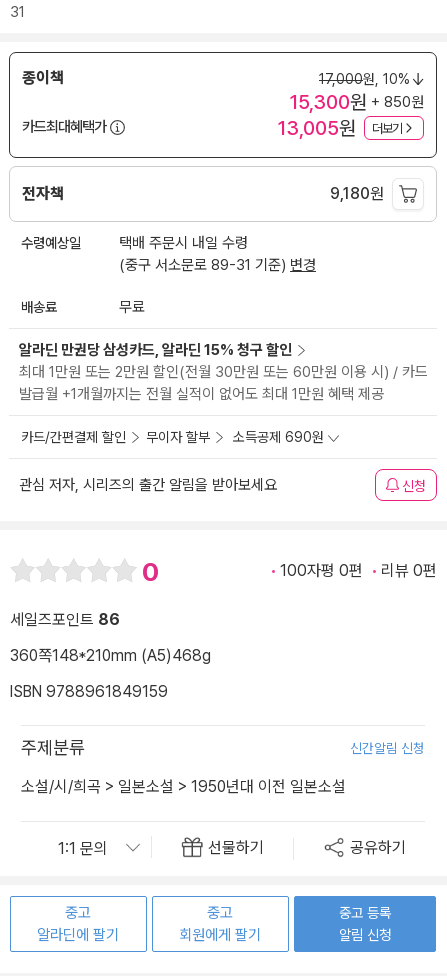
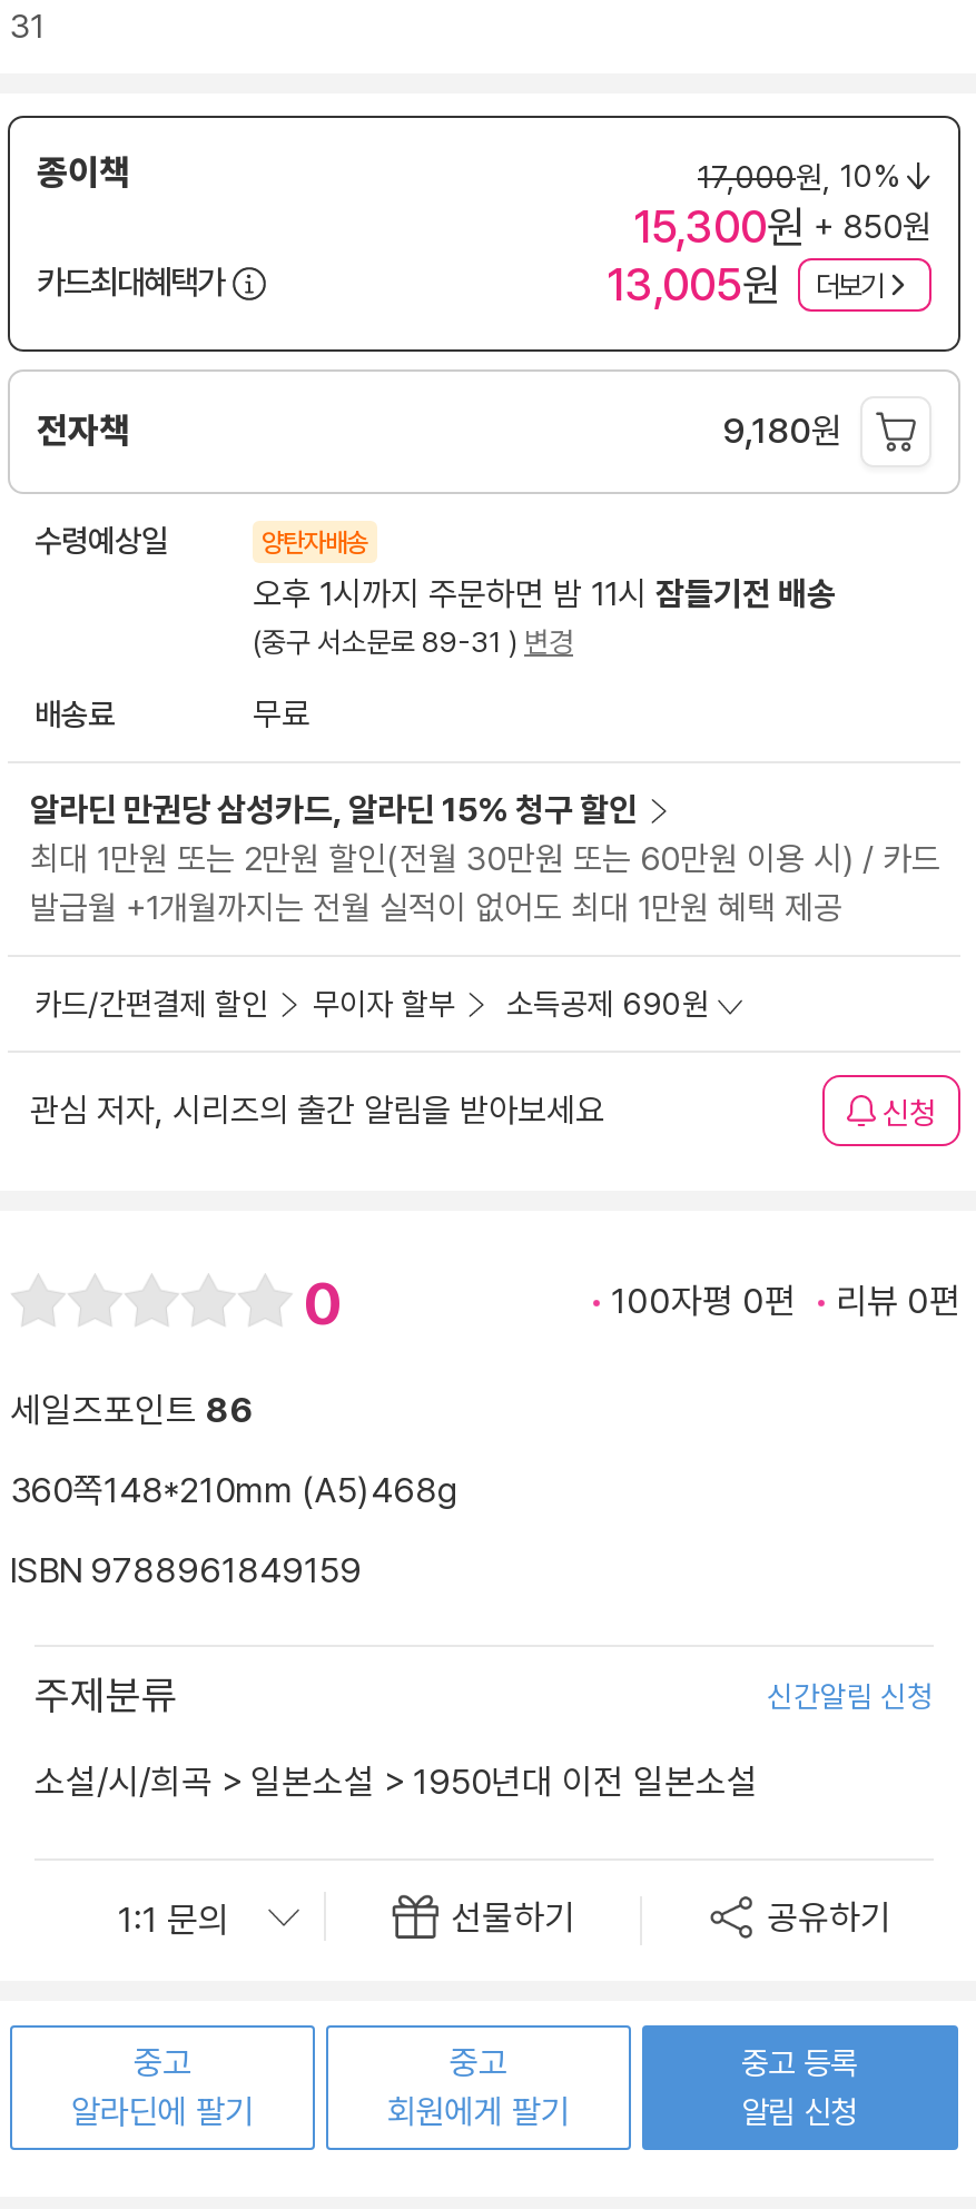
- 택배 주문시 내일 수령
- (중구 서소문로 89-31 기준) 변경
+ 양탄자배송
+ 오후 1시까지 주문하면 밤 11시 잠들기전 배송
+ (중구 서소문로 89-31 ) 변경
